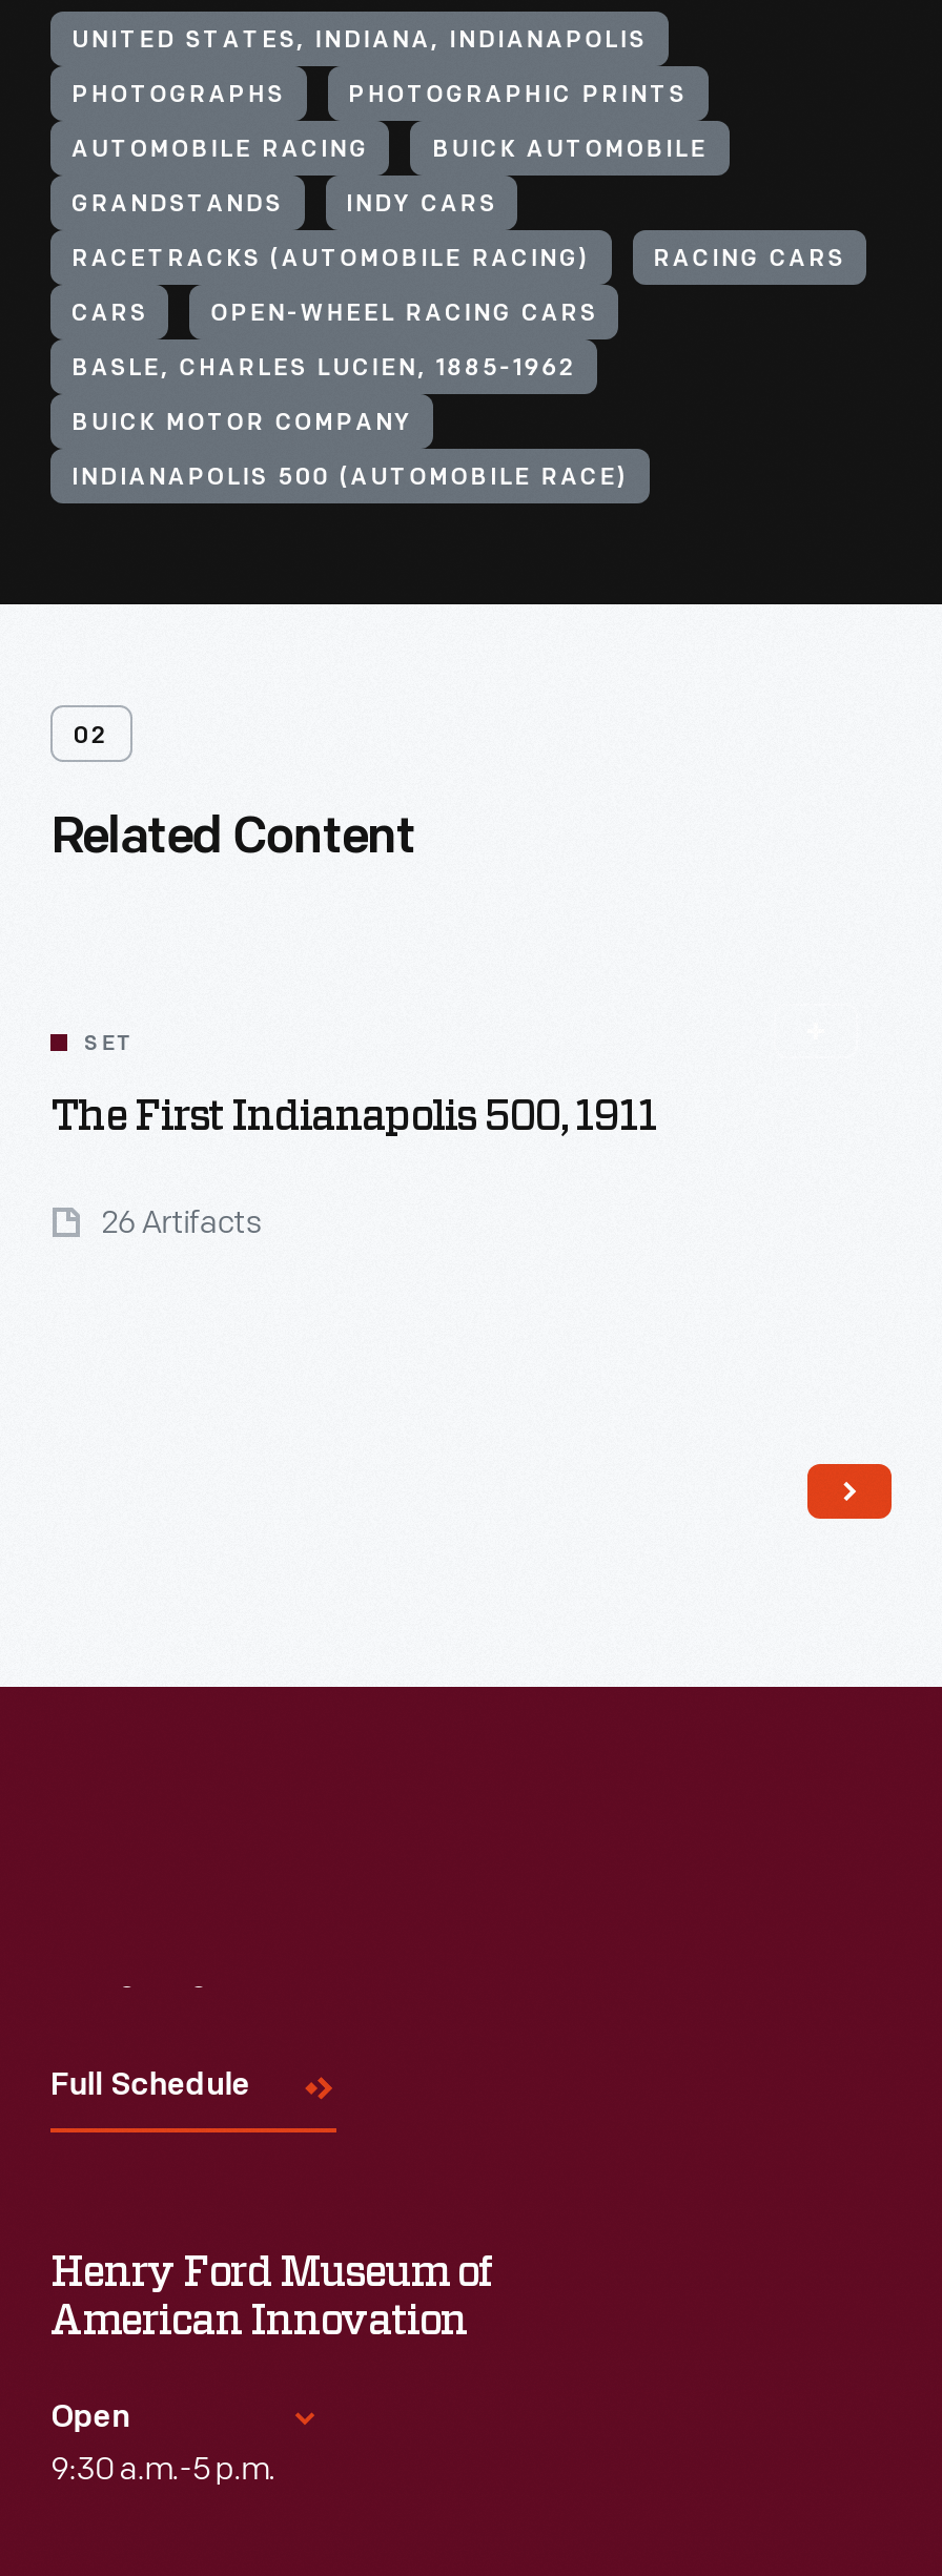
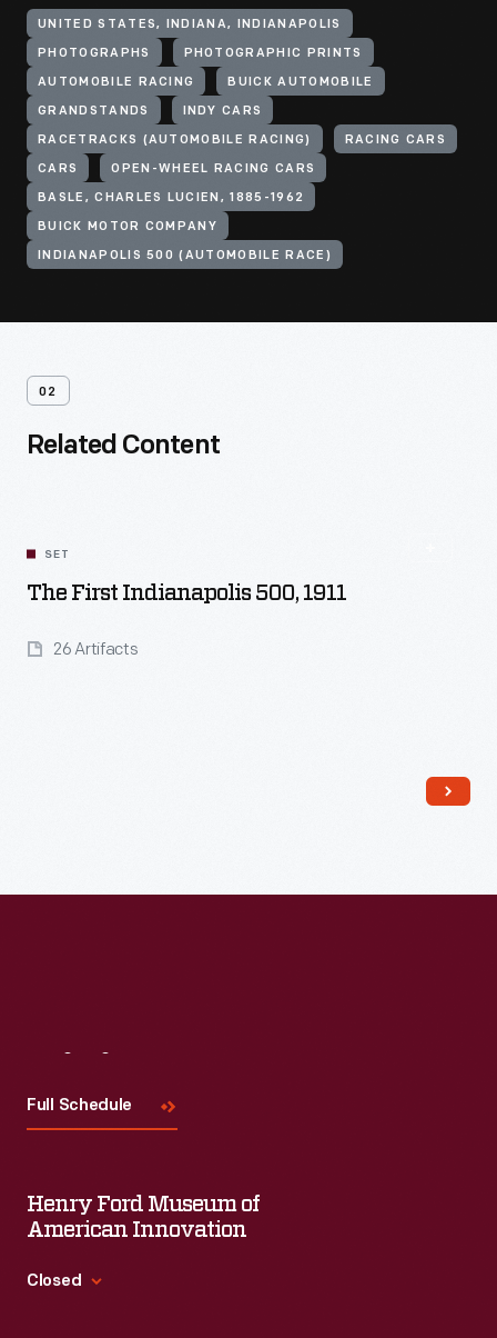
- Open
- 9:30 a.m.-5 p.m.
+ Closed
